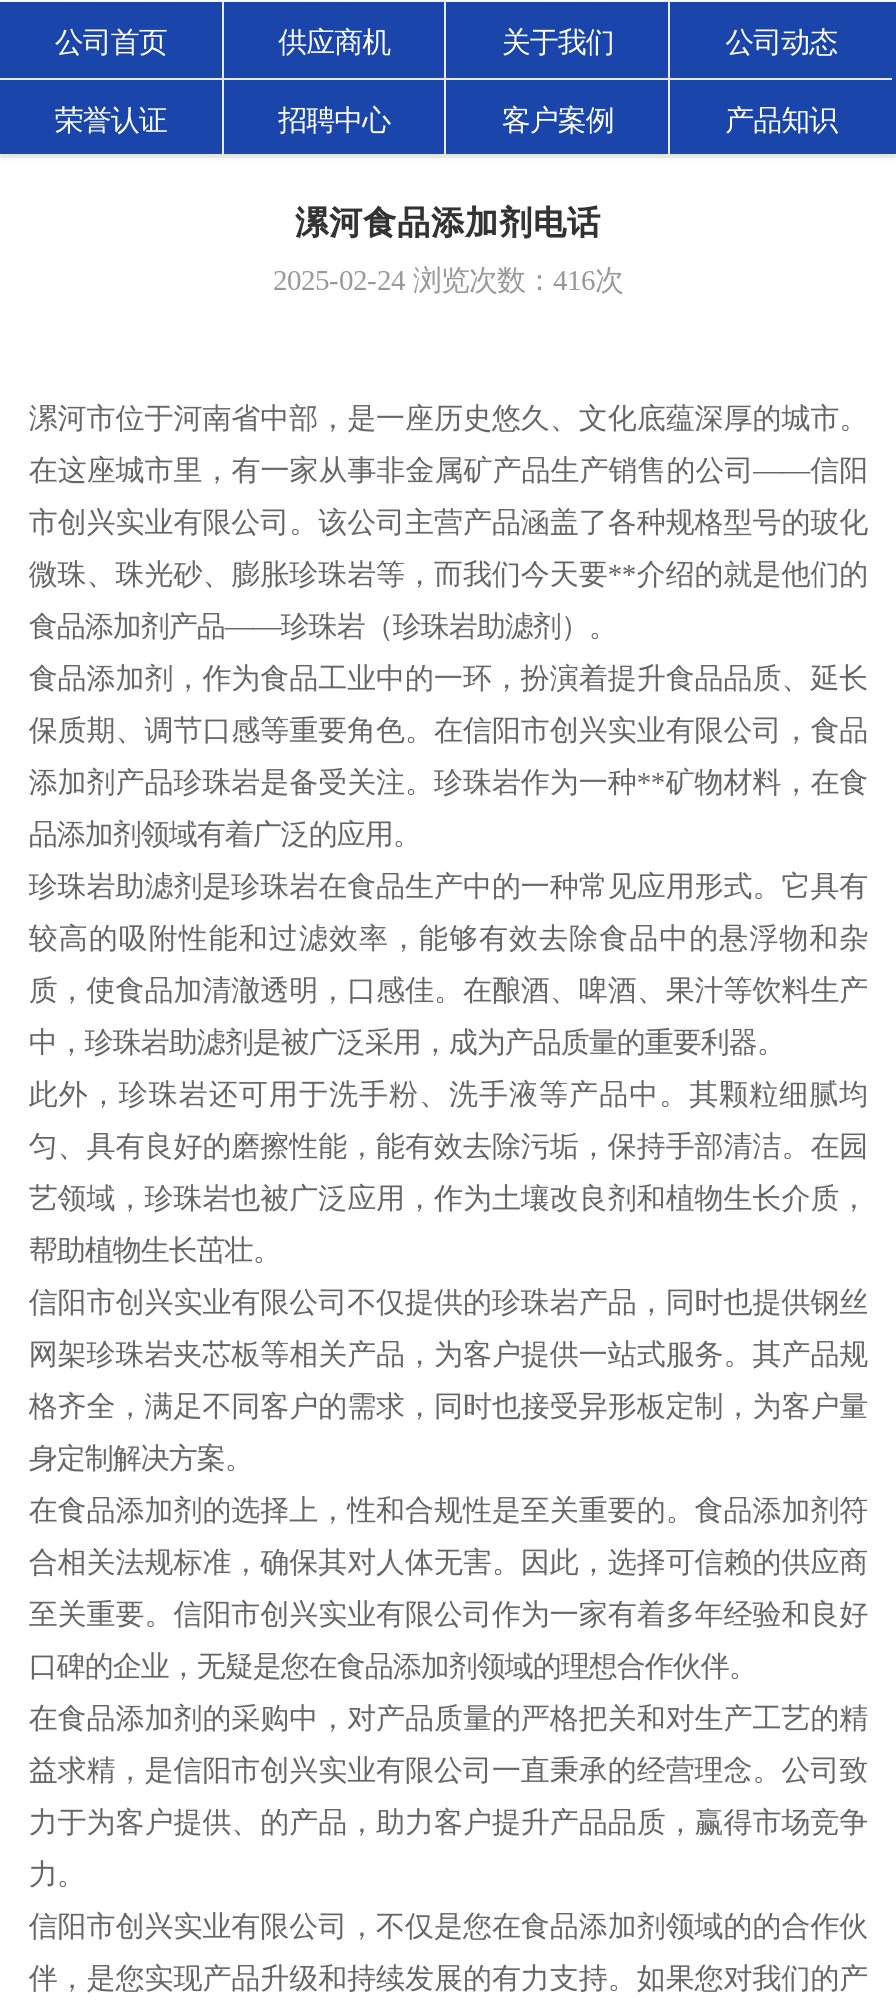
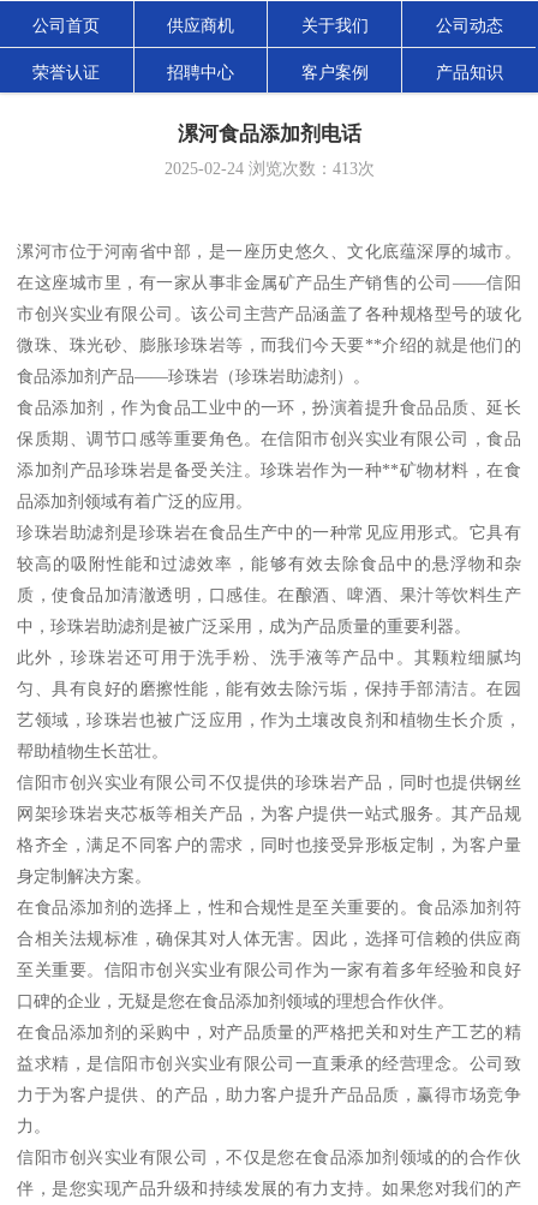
- 2025-02-24浏览次数：416次
+ 2025-02-24浏览次数：413次
